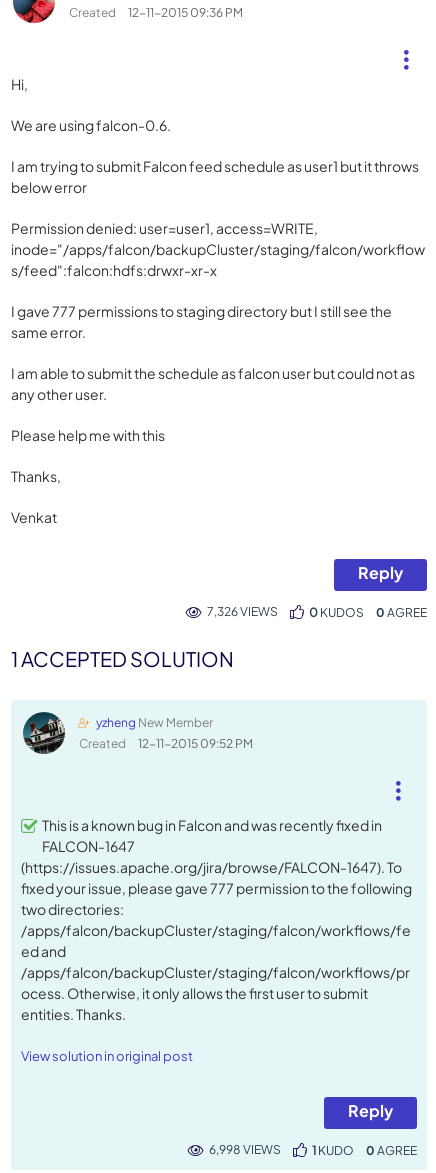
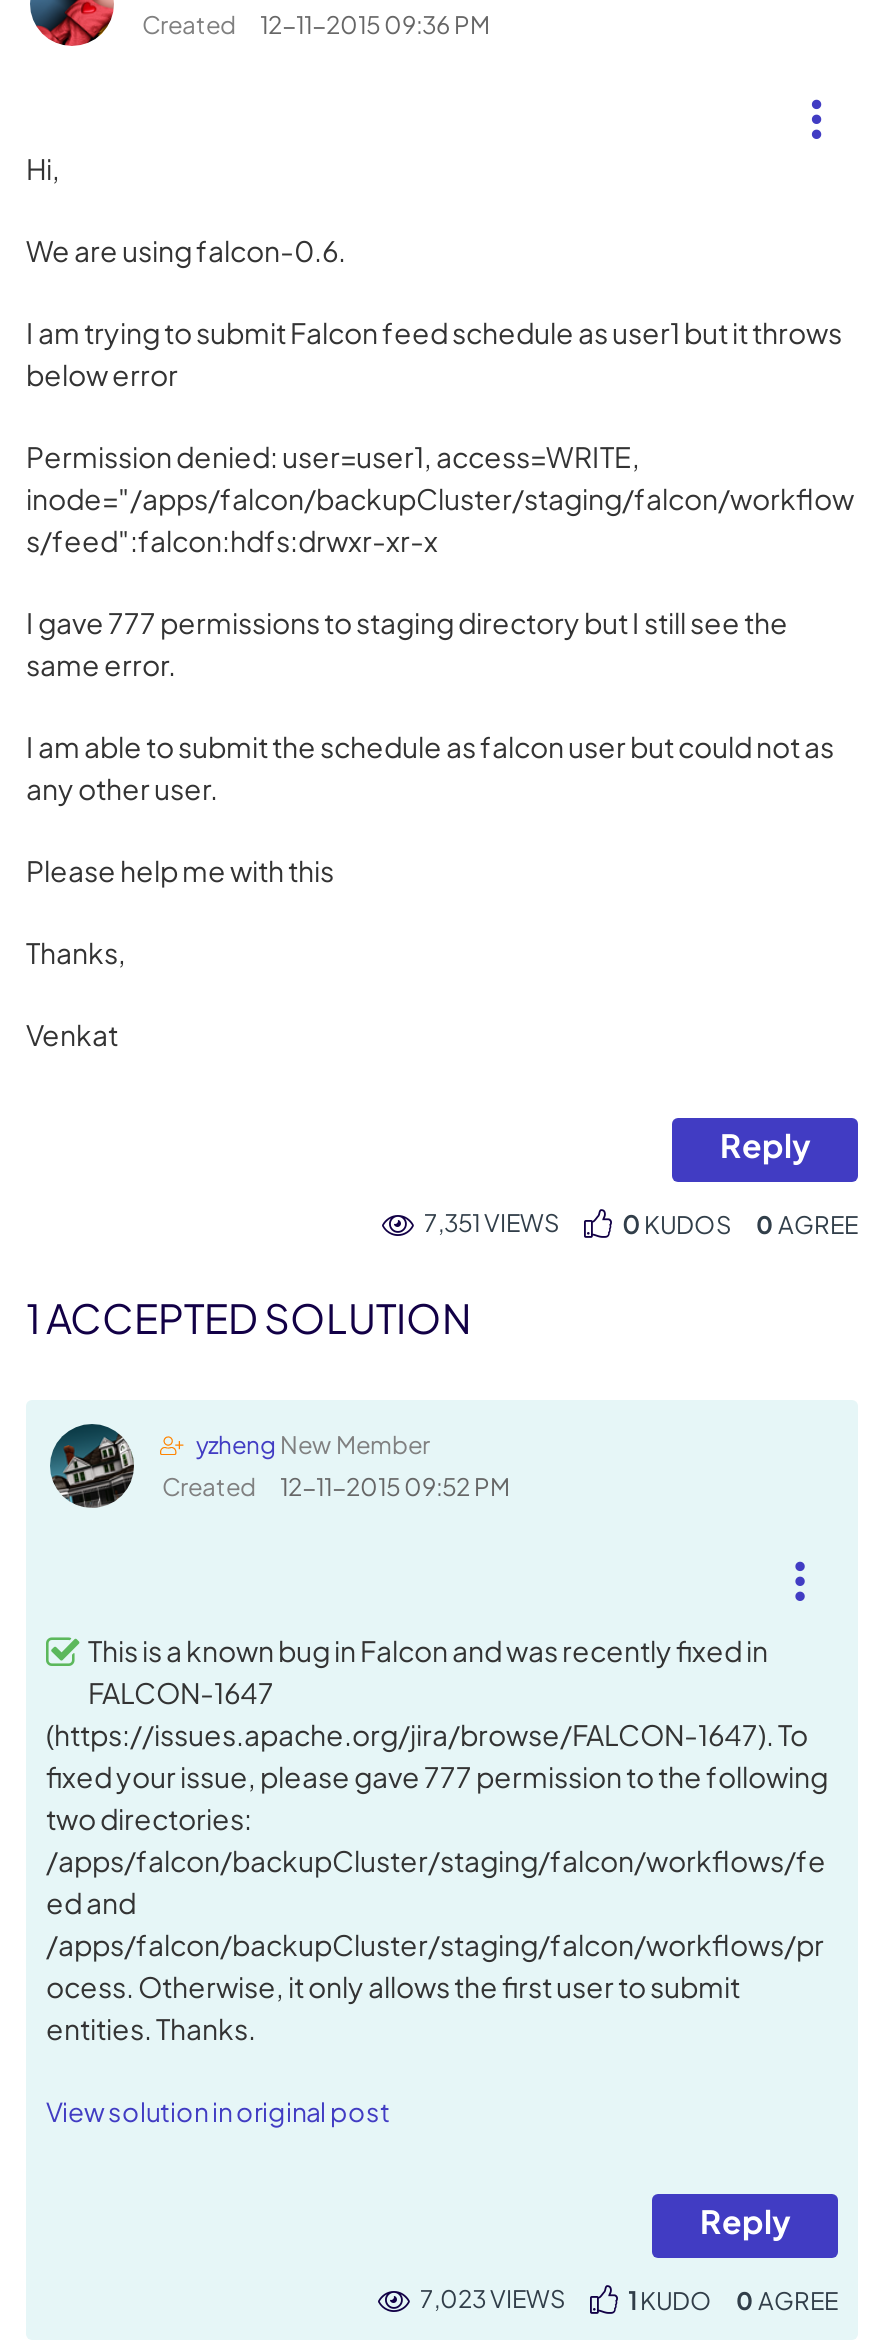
- 7,326 VIEWS
+ 7,351 VIEWS

- 6,998 VIEWS
+ 7,023 VIEWS
